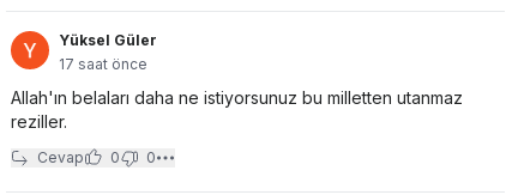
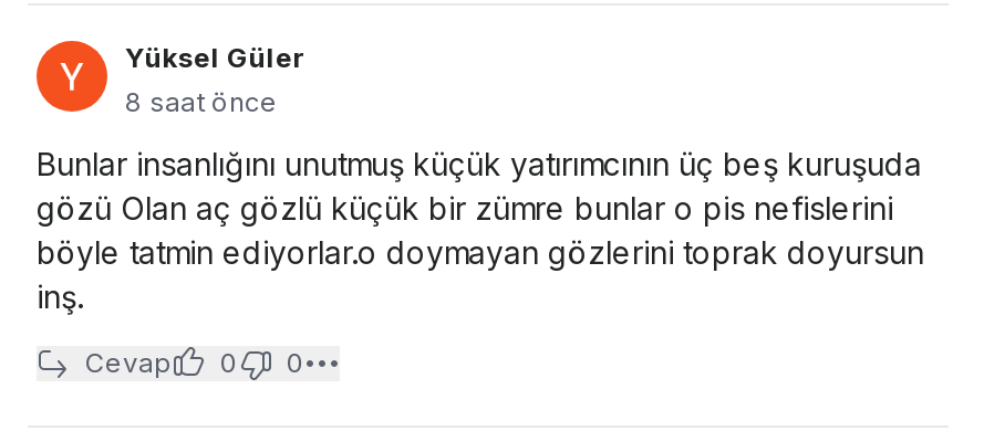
- 17 saat önce
+ 8 saat önce

- Allah'ın belaları daha ne istiyorsunuz bu milletten utanmaz
- reziller.
+ Bunlar insanlığını unutmuş küçük yatırımcının üç beş kuruşuda
+ gözü Olan aç gözlü küçük bir zümre bunlar o pis nefislerini
+ böyle tatmin ediyorlar.o doymayan gözlerini toprak doyursun
+ inş.
